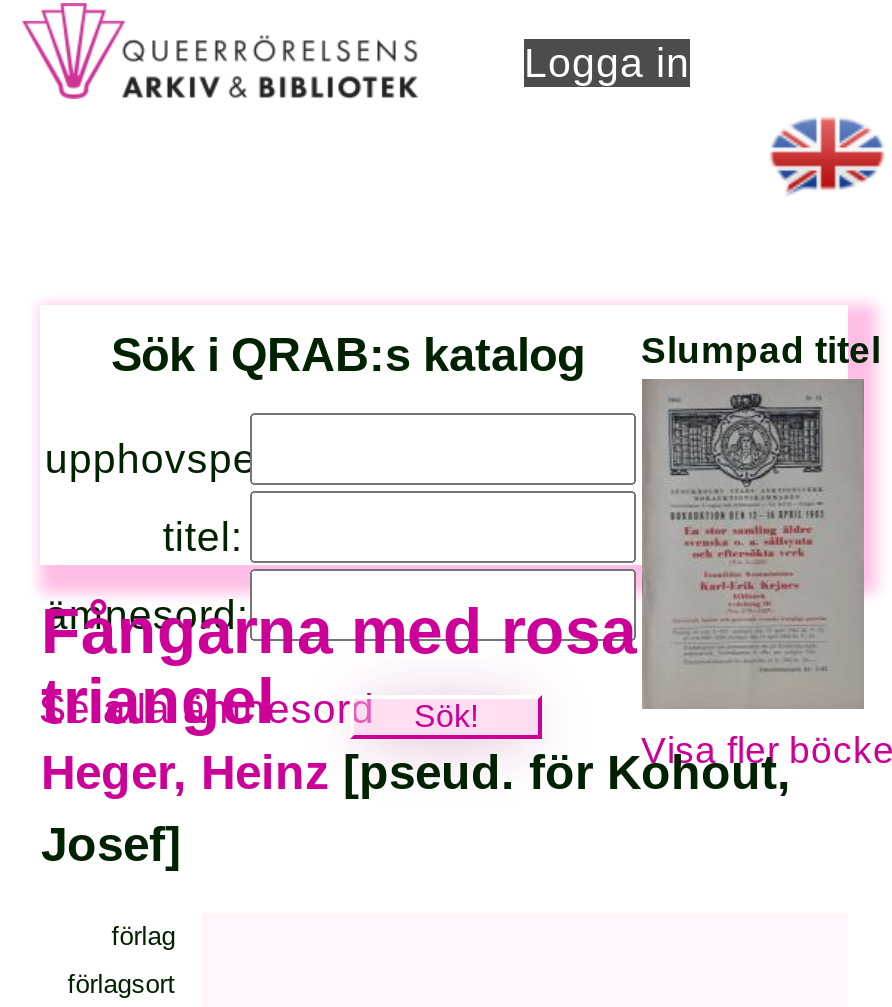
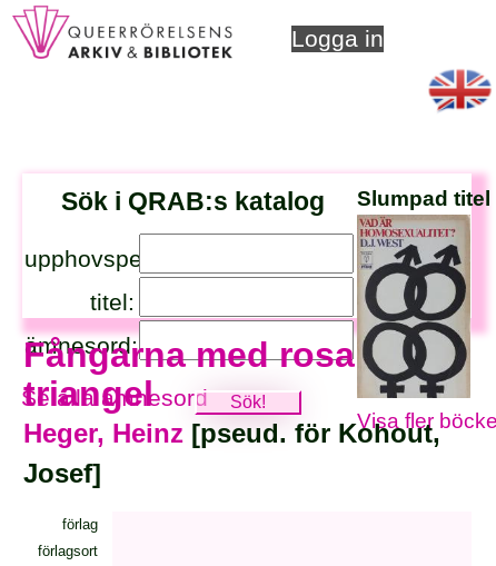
- [image]
+ [image]
